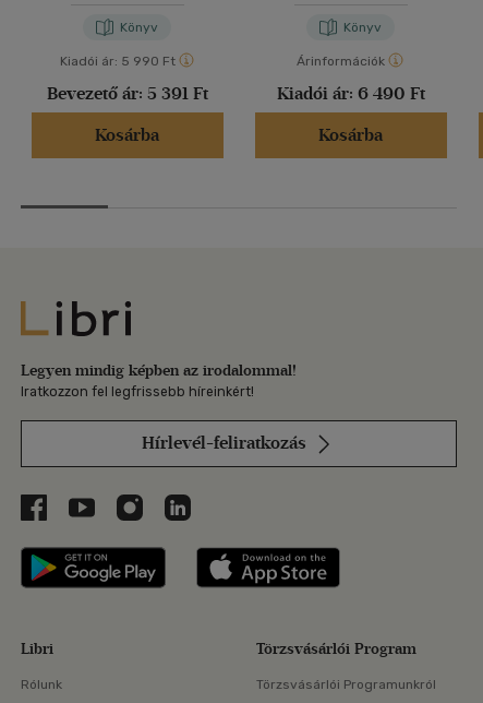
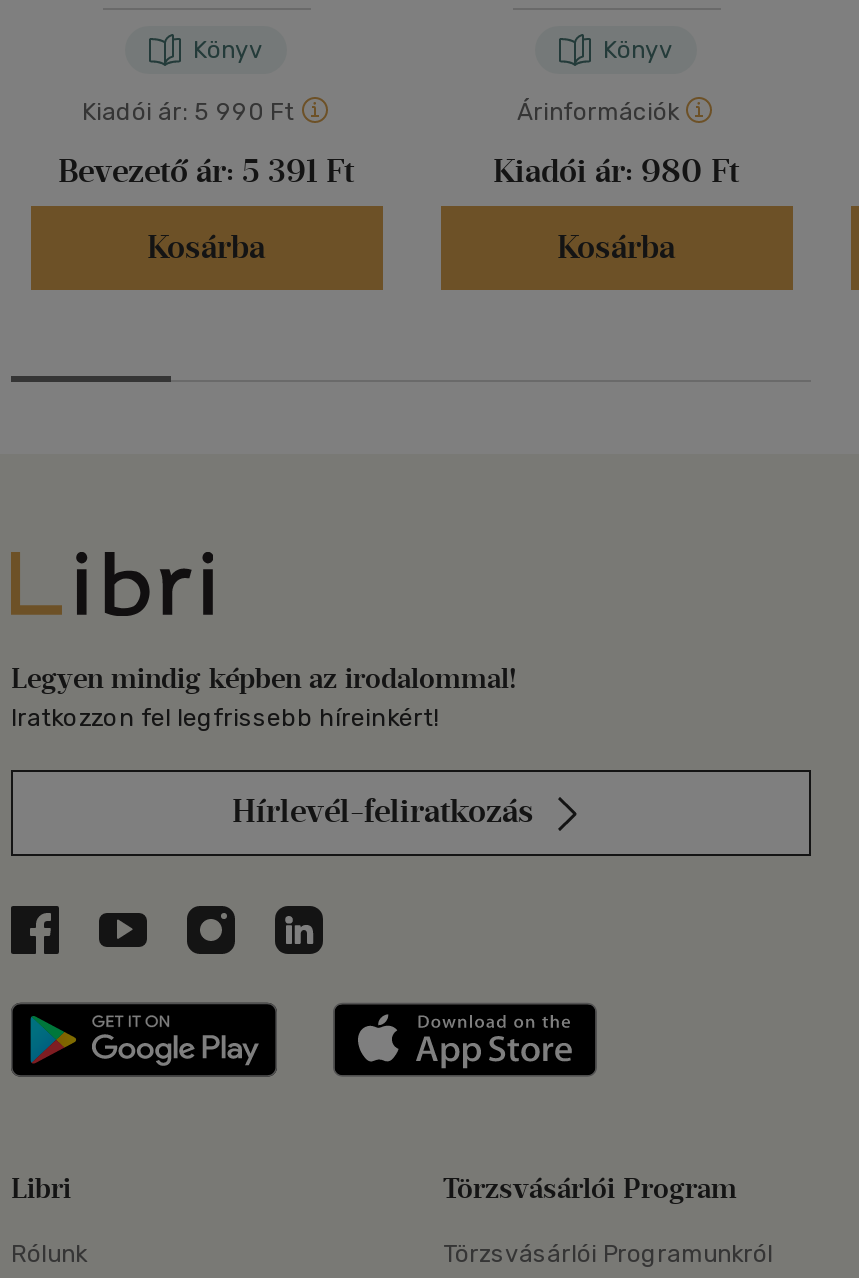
- Kiadói ár: 6 490 Ft
+ Kiadói ár: 980 Ft
